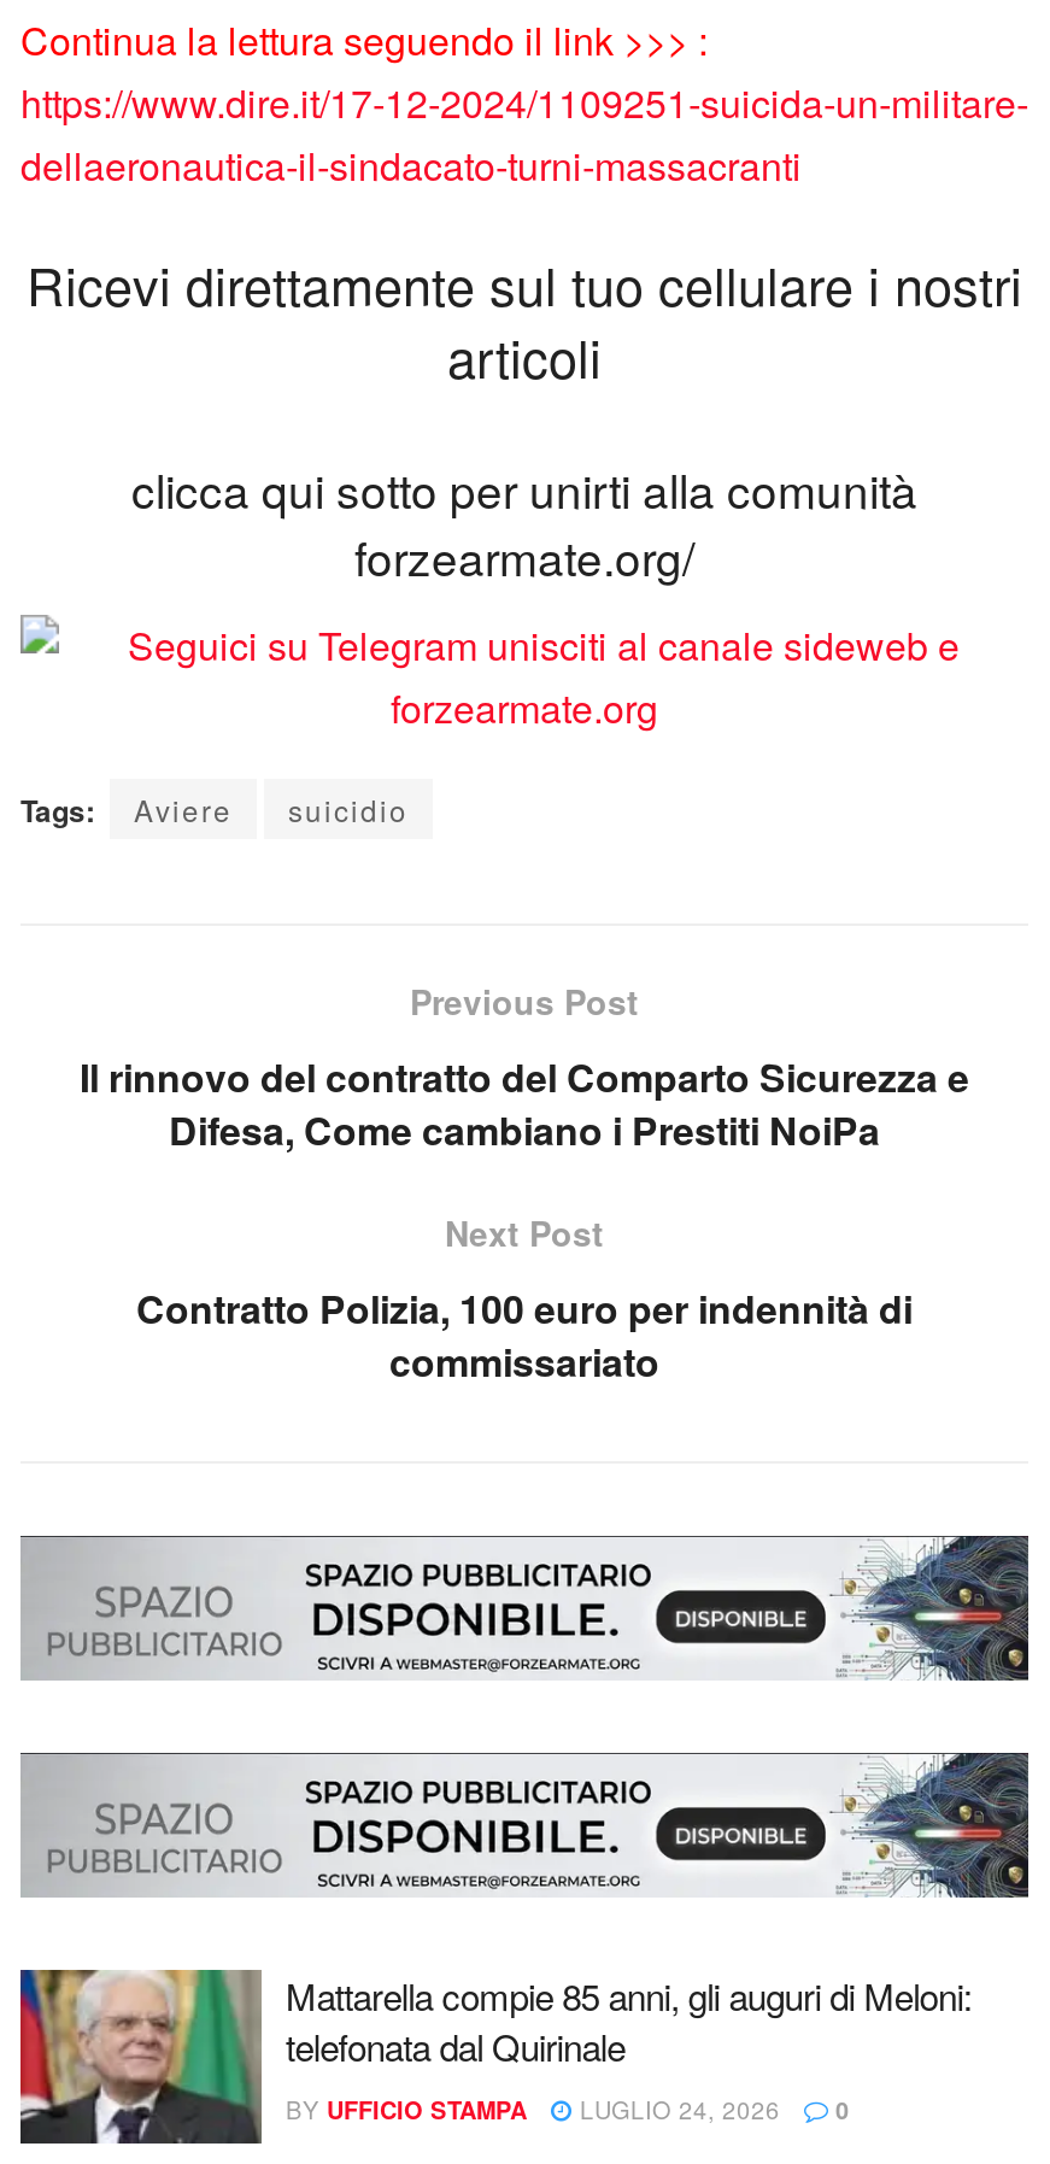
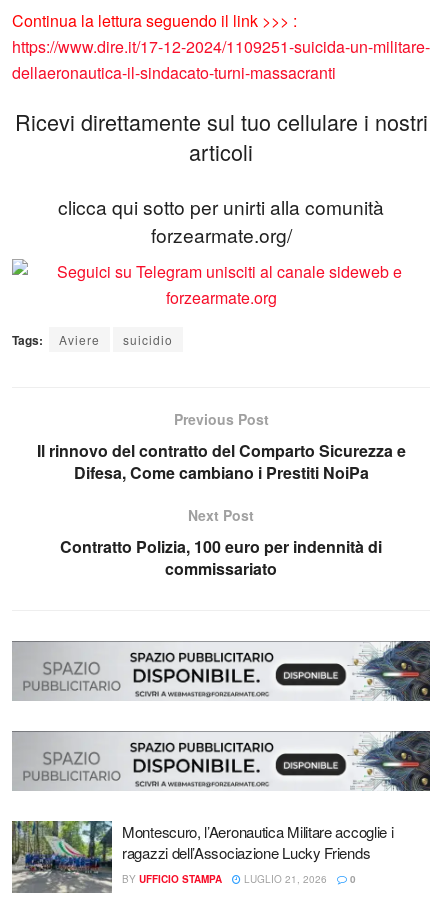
- [image]
- Mattarella compie 85 anni, gli auguri di Meloni:
- telefonata dal Quirinale
+ [image]
+ Montescuro, l’Aeronautica Militare accoglie i
+ ragazzi dell’Associazione Lucky Friends

- BY UFFICIO STAMPA LUGLIO 24, 2026 0
+ BY UFFICIO STAMPA LUGLIO 21, 2026 0
